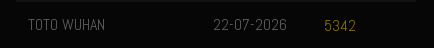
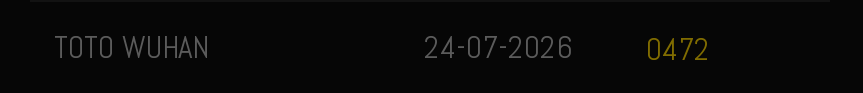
- 22-07-2026
+ 24-07-2026

- 5342
+ 0472
